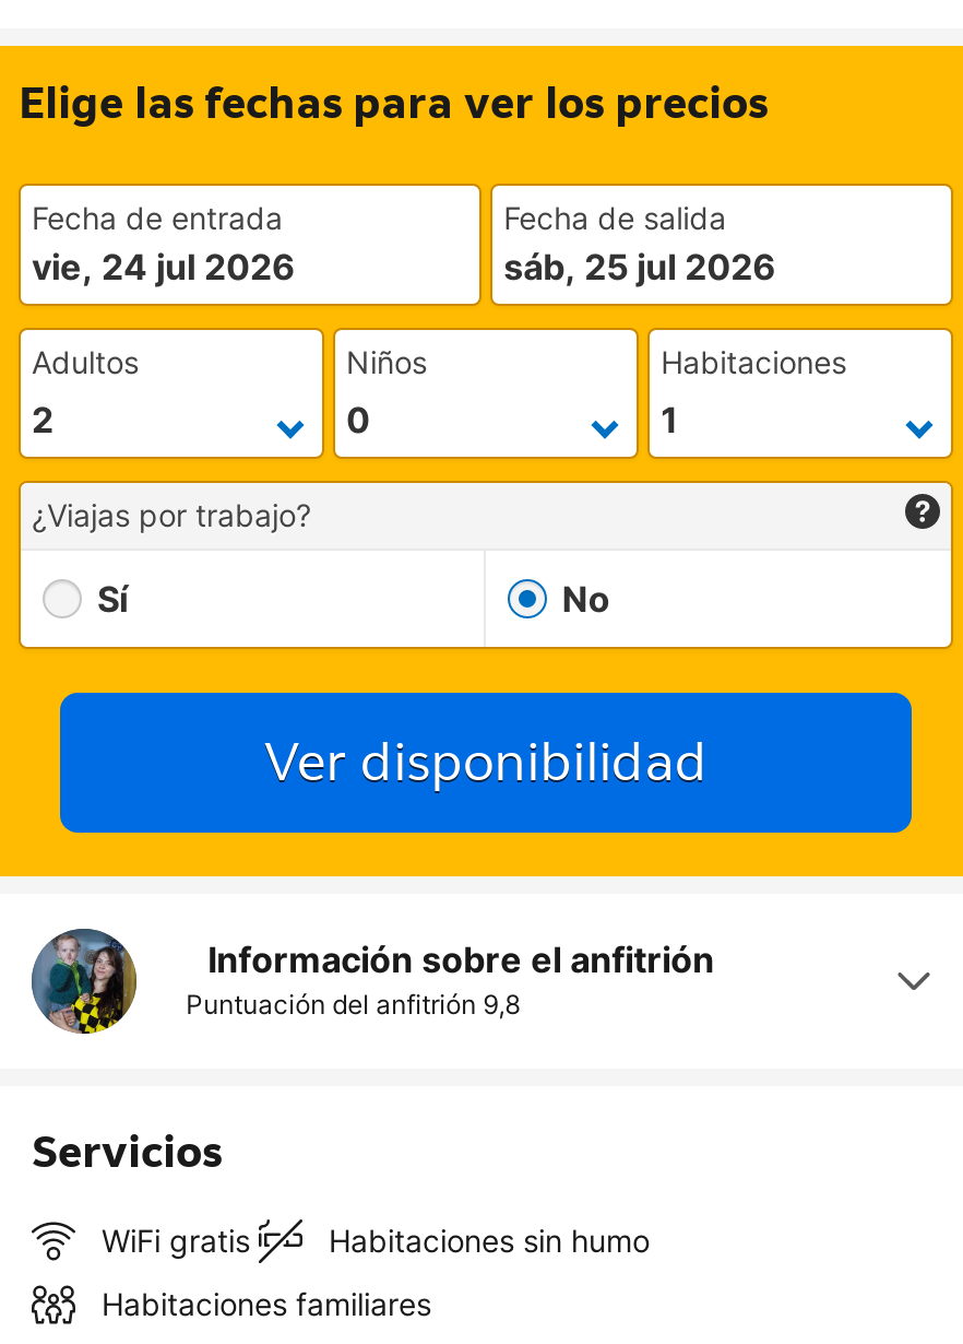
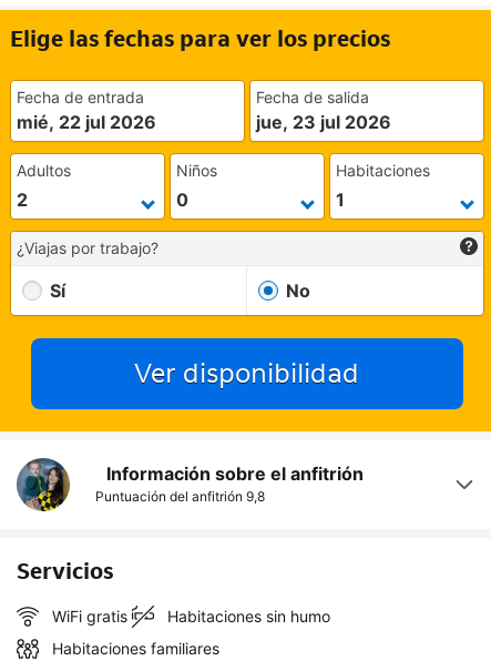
- vie, 24 jul 2026
+ mié, 22 jul 2026

- sáb, 25 jul 2026
+ jue, 23 jul 2026
